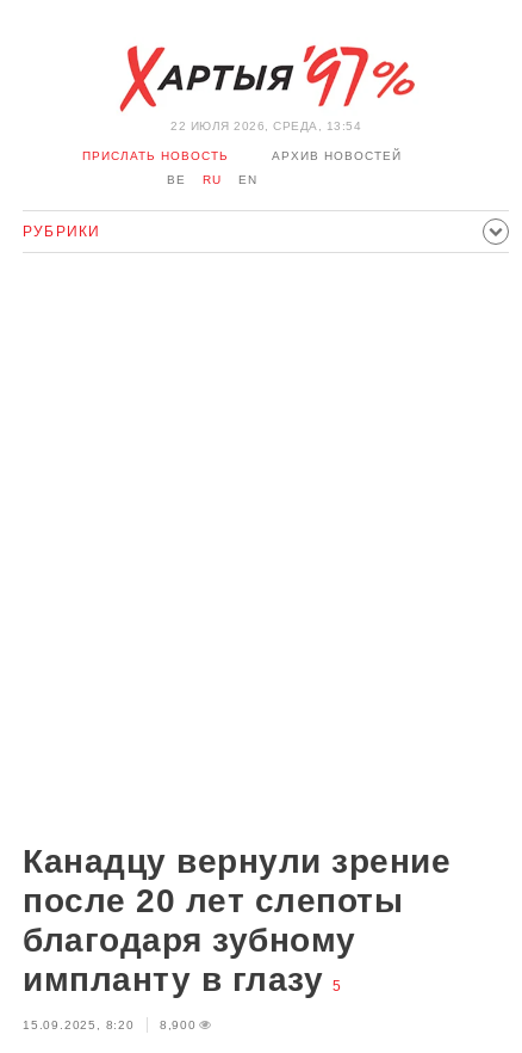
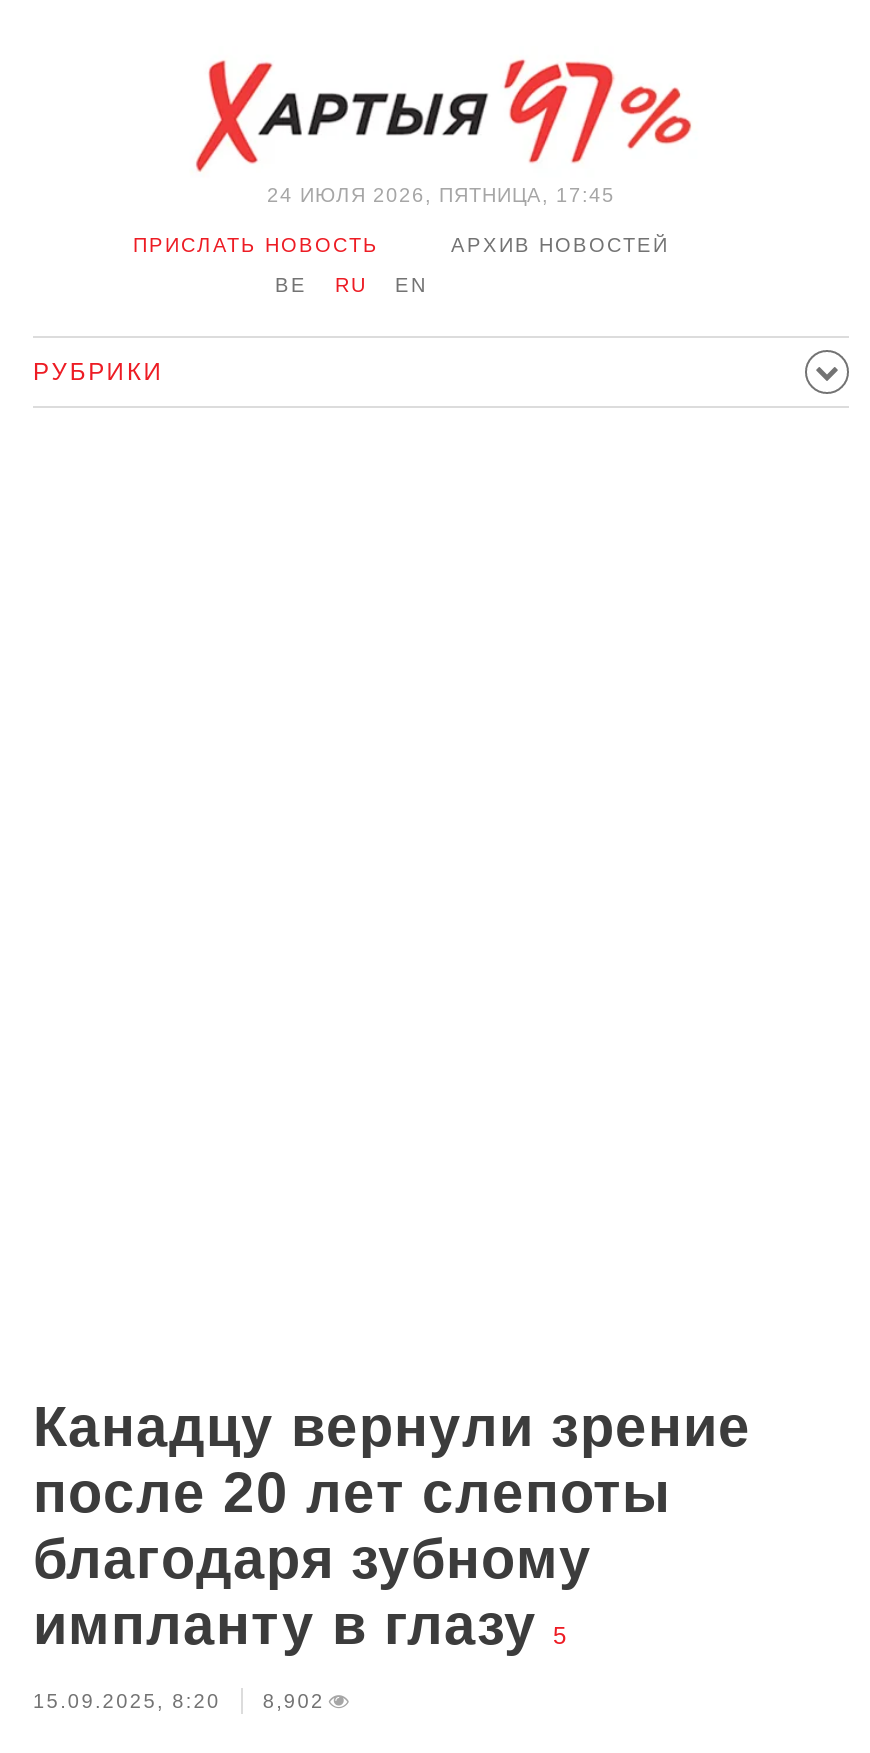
- 22 ИЮЛЯ 2026, СРЕДА, 13:54
+ 24 ИЮЛЯ 2026, ПЯТНИЦА, 17:45

- 15.09.2025, 8:20 8,900
+ 15.09.2025, 8:20 8,902
